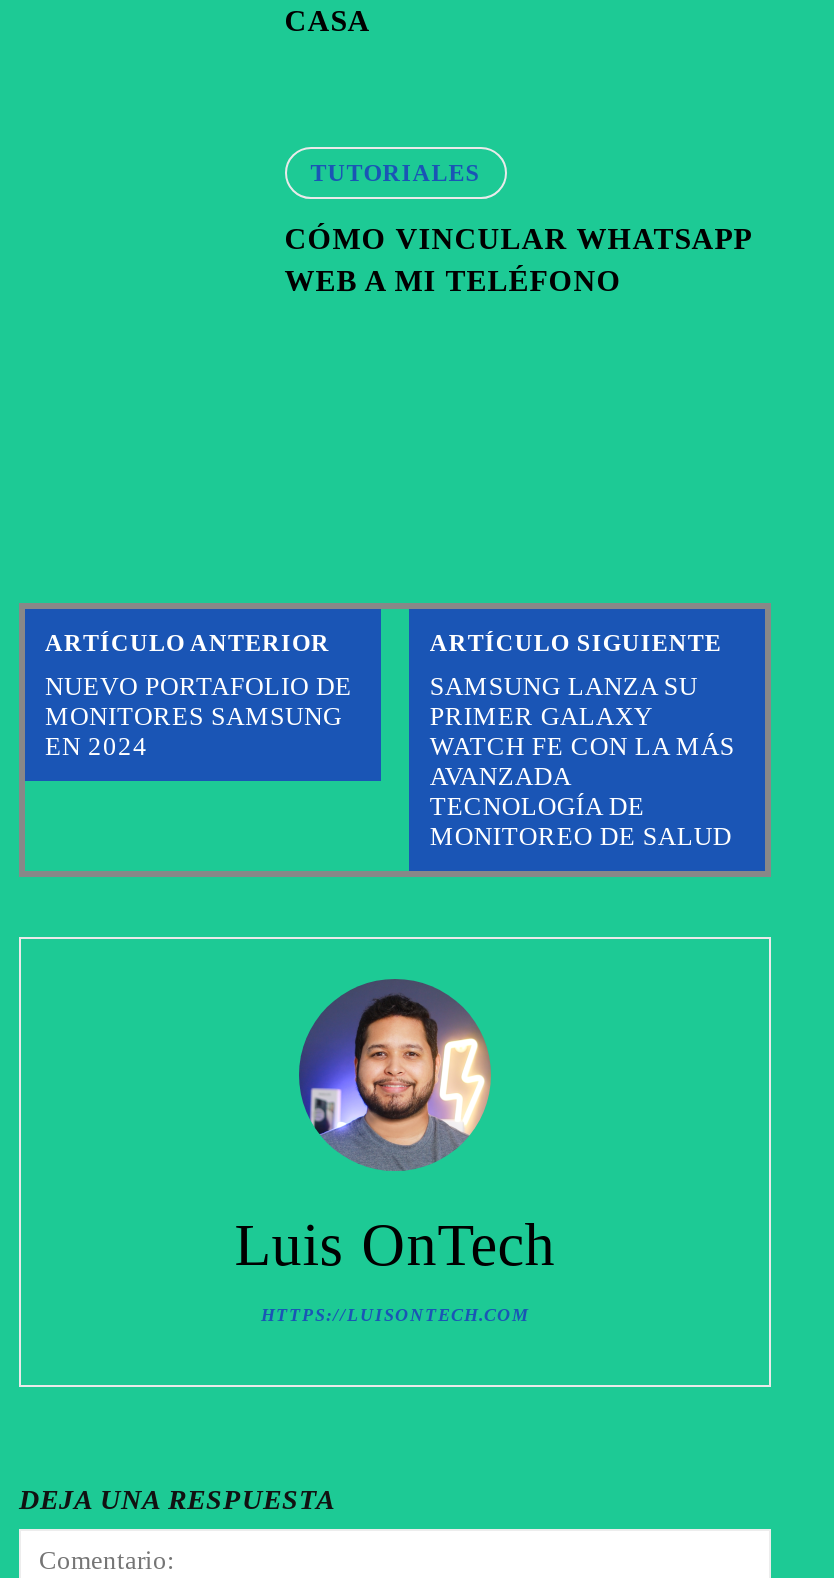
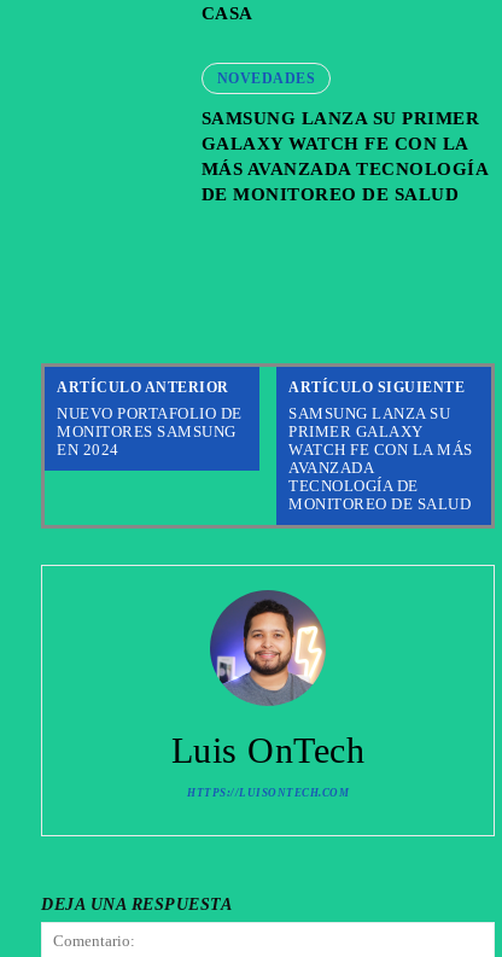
- TUTORIALES
+ NOVEDADES

- CÓMO VINCULAR WHATSAPP
- WEB A MI TELÉFONO
+ SAMSUNG LANZA SU PRIMER
+ GALAXY WATCH FE CON LA
+ MÁS AVANZADA TECNOLOGÍA
+ DE MONITOREO DE SALUD
